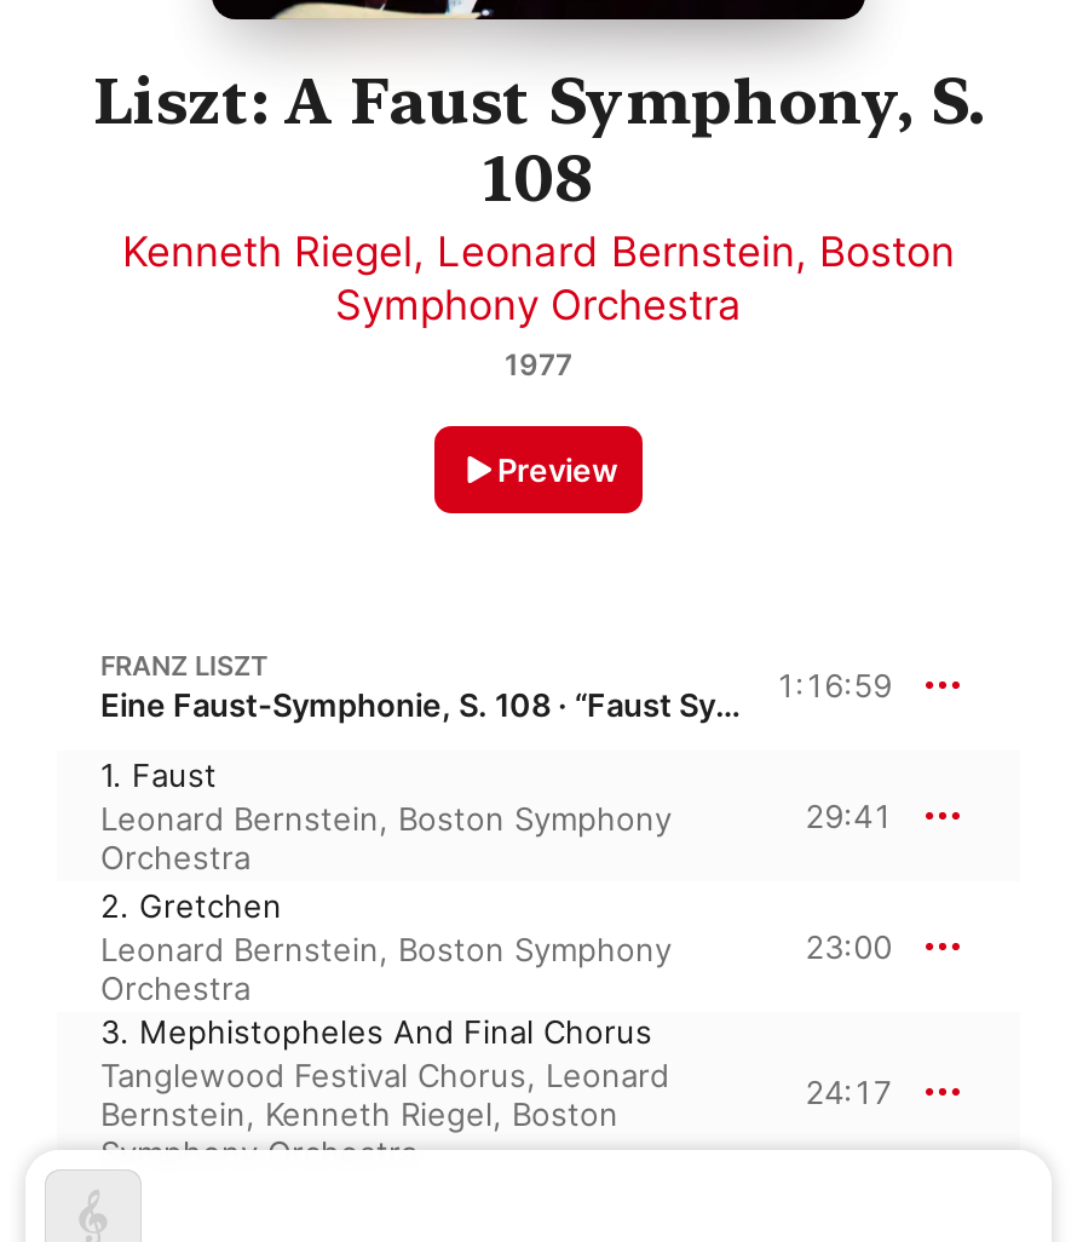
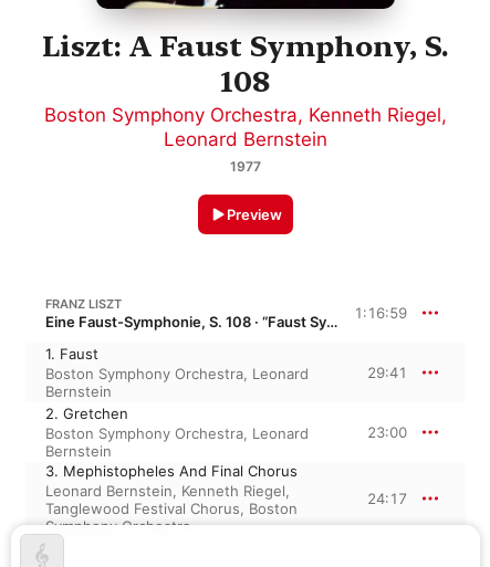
- Kenneth Riegel, Leonard Bernstein, Boston
- Symphony Orchestra
+ Boston Symphony Orchestra, Kenneth Riegel,
+ Leonard Bernstein

- Leonard Bernstein, Boston Symphony
- Orchestra
+ Boston Symphony Orchestra, Leonard
+ Bernstein

- Leonard Bernstein, Boston Symphony
- Orchestra
+ Boston Symphony Orchestra, Leonard
+ Bernstein

- Tanglewood Festival Chorus, Leonard
- Bernstein, Kenneth Riegel, Boston
+ Leonard Bernstein, Kenneth Riegel,
+ Tanglewood Festival Chorus, Boston
